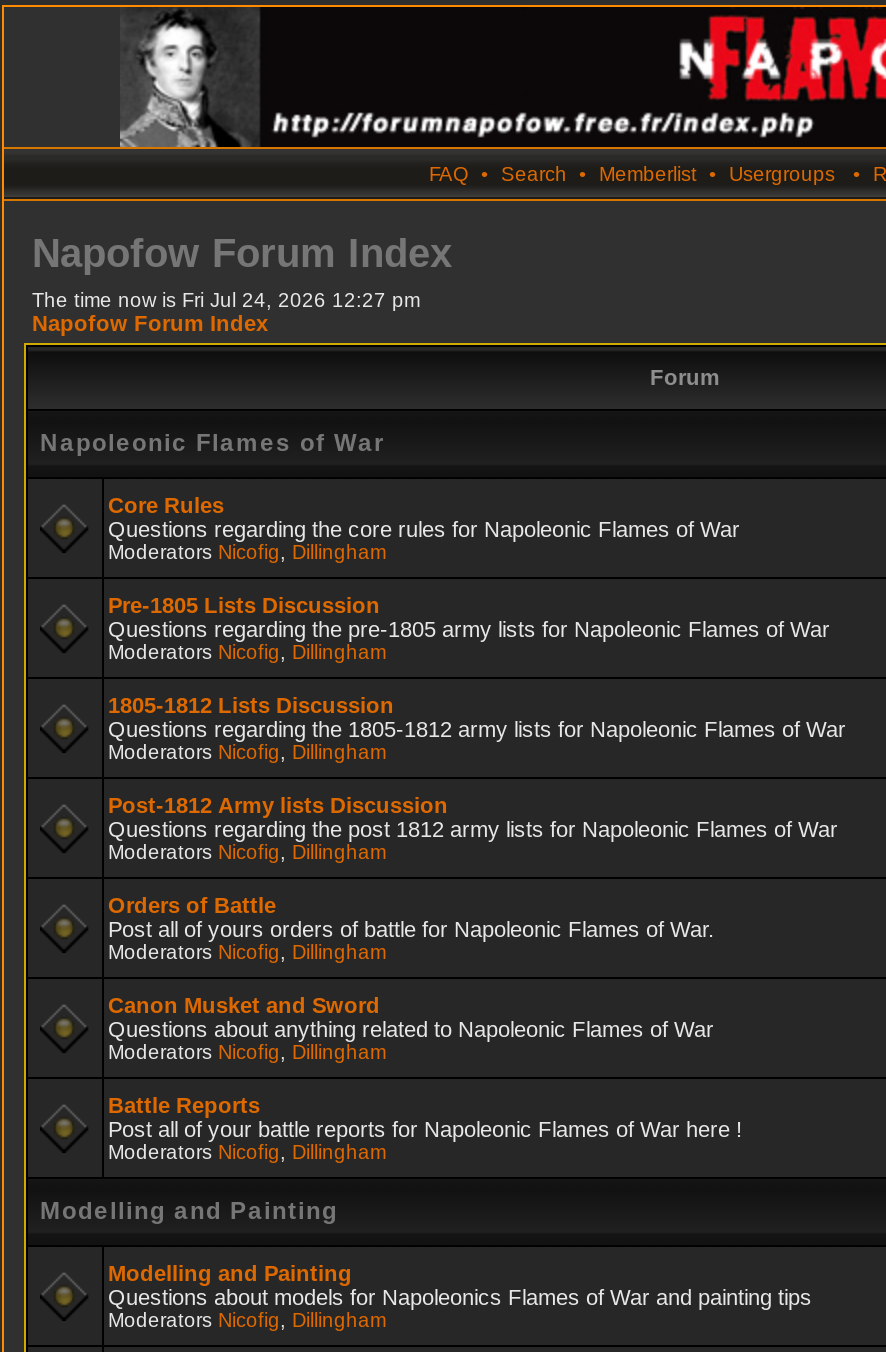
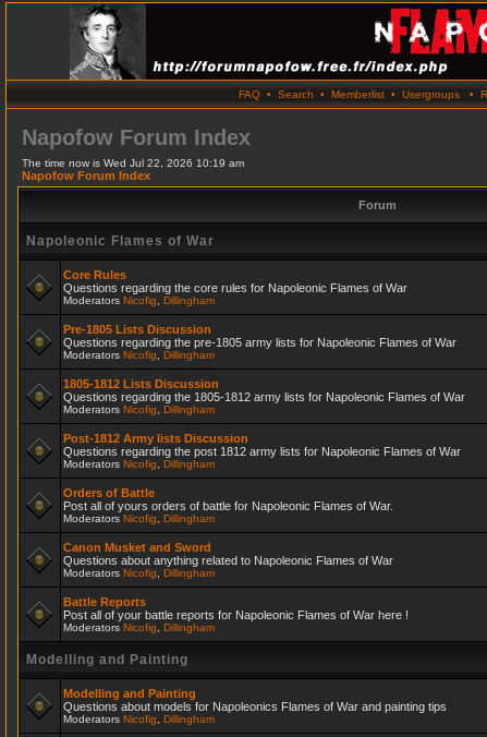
- The time now is Fri Jul 24, 2026 12:27 pm
+ The time now is Wed Jul 22, 2026 10:19 am
